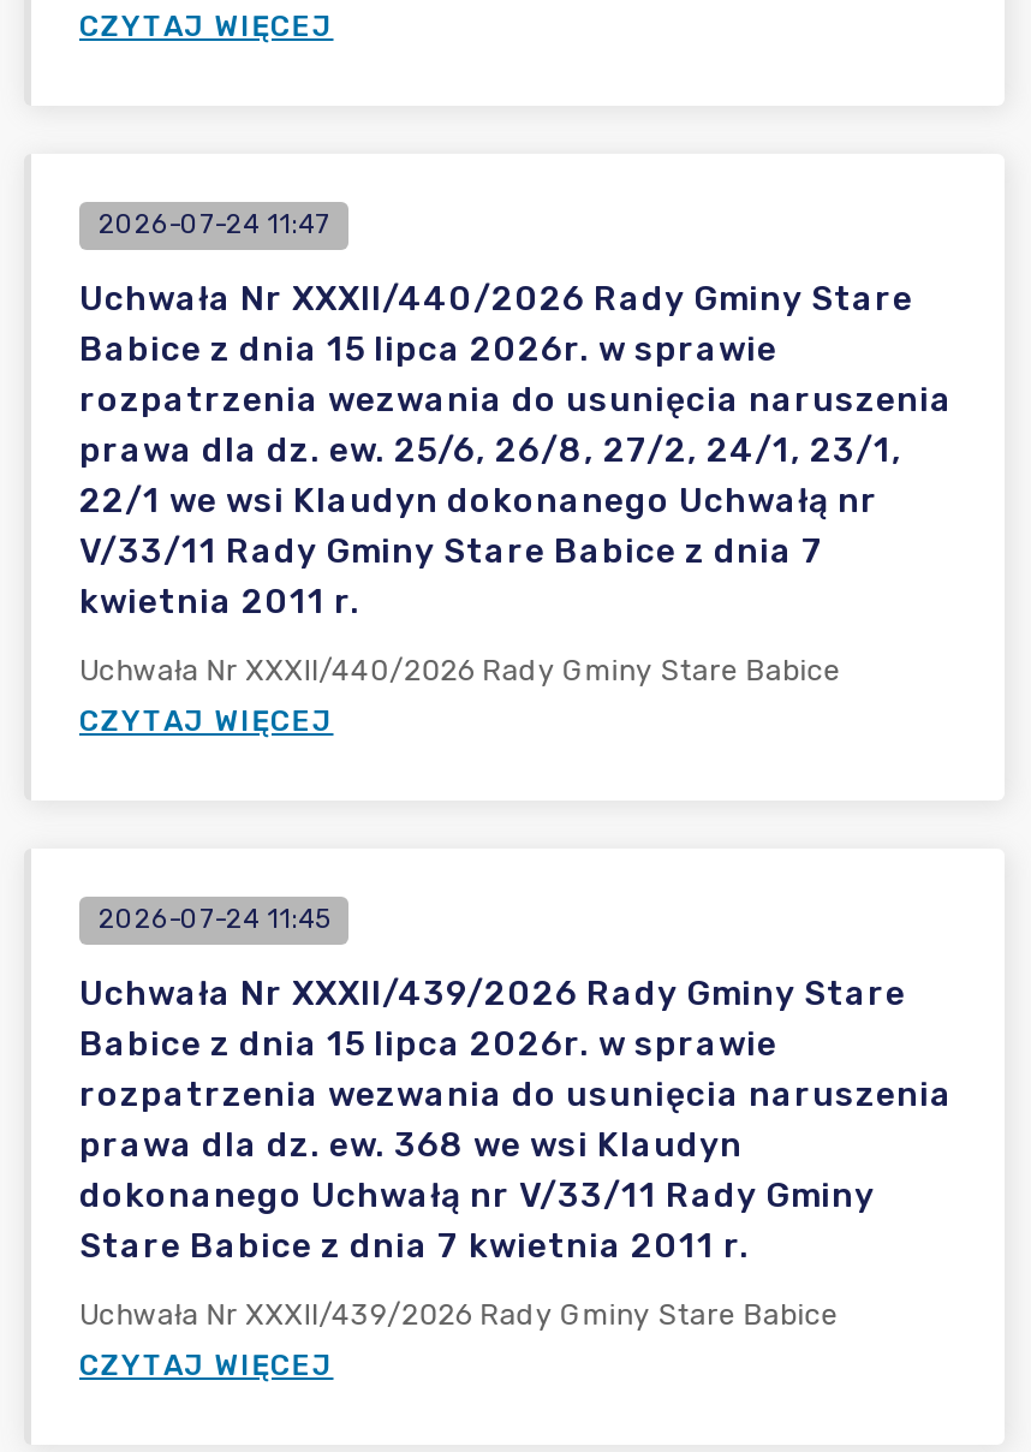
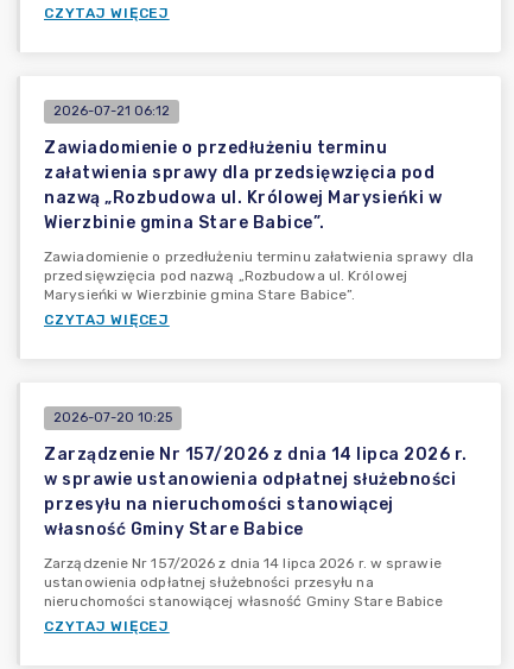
- 2026-07-24 11:47
+ 2026-07-21 06:12

- Uchwała Nr XXXII/440/2026 Rady Gminy Stare
- Babice z dnia 15 lipca 2026r. w sprawie
- rozpatrzenia wezwania do usunięcia naruszenia
- prawa dla dz. ew. 25/6, 26/8, 27/2, 24/1, 23/1,
- 22/1 we wsi Klaudyn dokonanego Uchwałą nr
- V/33/11 Rady Gminy Stare Babice z dnia 7
- kwietnia 2011 r.
+ Zawiadomienie o przedłużeniu terminu
+ załatwienia sprawy dla przedsięwzięcia pod
+ nazwą „Rozbudowa ul. Królowej Marysieńki w
+ Wierzbinie gmina Stare Babice”.

- Uchwała Nr XXXII/440/2026 Rady Gminy Stare Babice
+ Zawiadomienie o przedłużeniu terminu załatwienia sprawy dla
+ przedsięwzięcia pod nazwą „Rozbudowa ul. Królowej
+ Marysieńki w Wierzbinie gmina Stare Babice”.

- 2026-07-24 11:45
+ 2026-07-20 10:25

- Uchwała Nr XXXII/439/2026 Rady Gminy Stare
- Babice z dnia 15 lipca 2026r. w sprawie
- rozpatrzenia wezwania do usunięcia naruszenia
- prawa dla dz. ew. 368 we wsi Klaudyn
- dokonanego Uchwałą nr V/33/11 Rady Gminy
- Stare Babice z dnia 7 kwietnia 2011 r.
+ Zarządzenie Nr 157/2026 z dnia 14 lipca 2026 r.
+ w sprawie ustanowienia odpłatnej służebności
+ przesyłu na nieruchomości stanowiącej
+ własność Gminy Stare Babice

- Uchwała Nr XXXII/439/2026 Rady Gminy Stare Babice
+ Zarządzenie Nr 157/2026 z dnia 14 lipca 2026 r. w sprawie
+ ustanowienia odpłatnej służebności przesyłu na
+ nieruchomości stanowiącej własność Gminy Stare Babice
